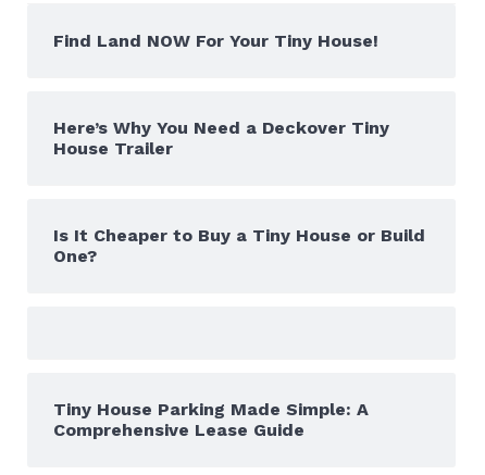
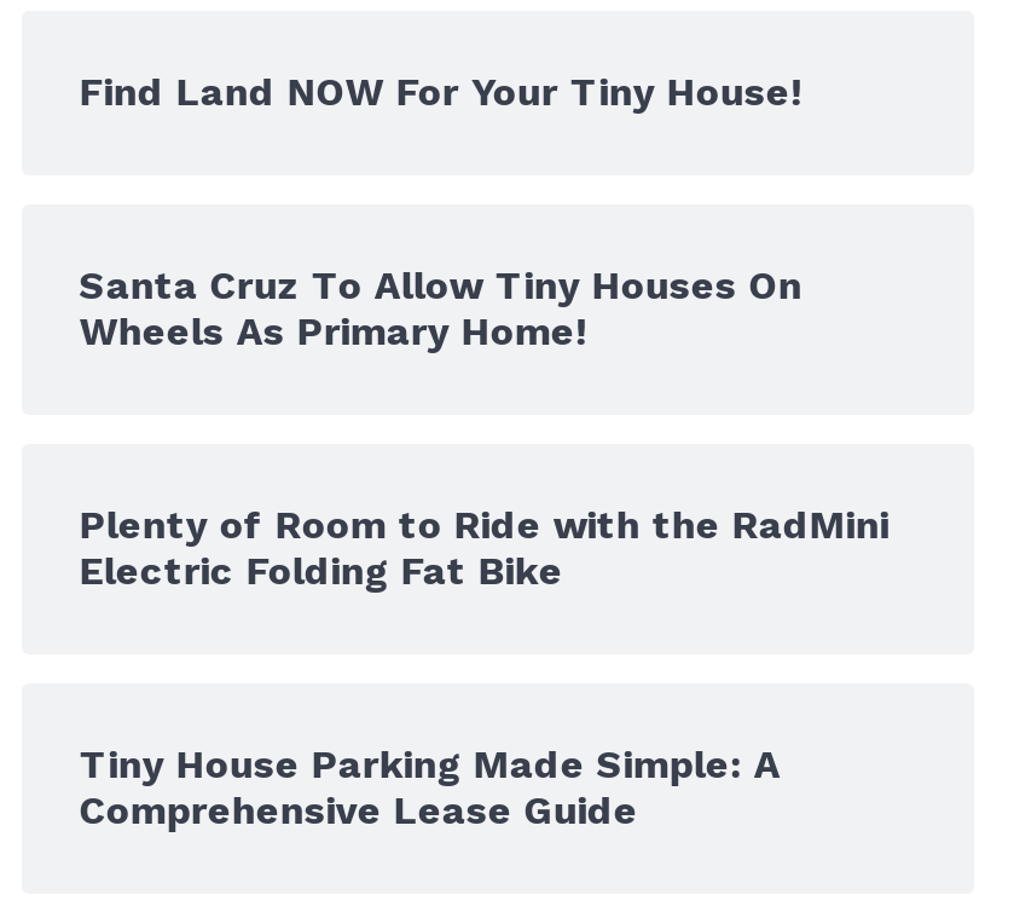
- Here’s Why You Need a Deckover Tiny
- House Trailer
+ Santa Cruz To Allow Tiny Houses On
+ Wheels As Primary Home!

- Is It Cheaper to Buy a Tiny House or Build
- One?
+ Plenty of Room to Ride with the RadMini
+ Electric Folding Fat Bike
